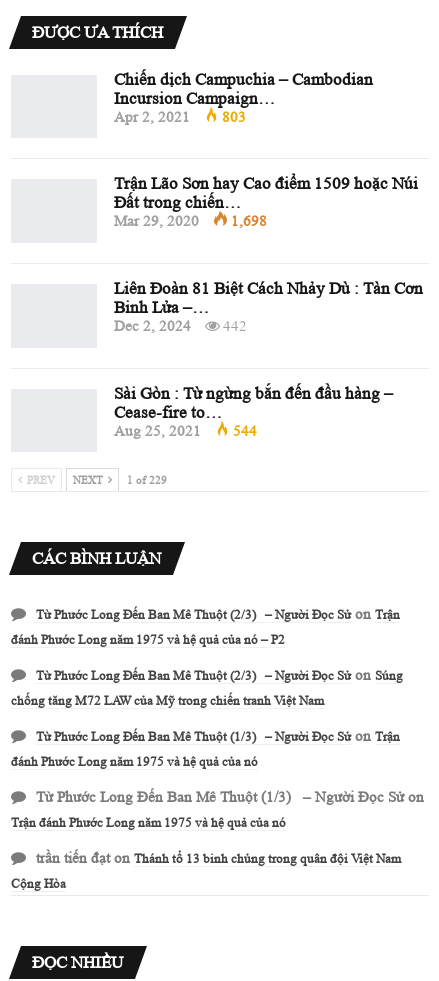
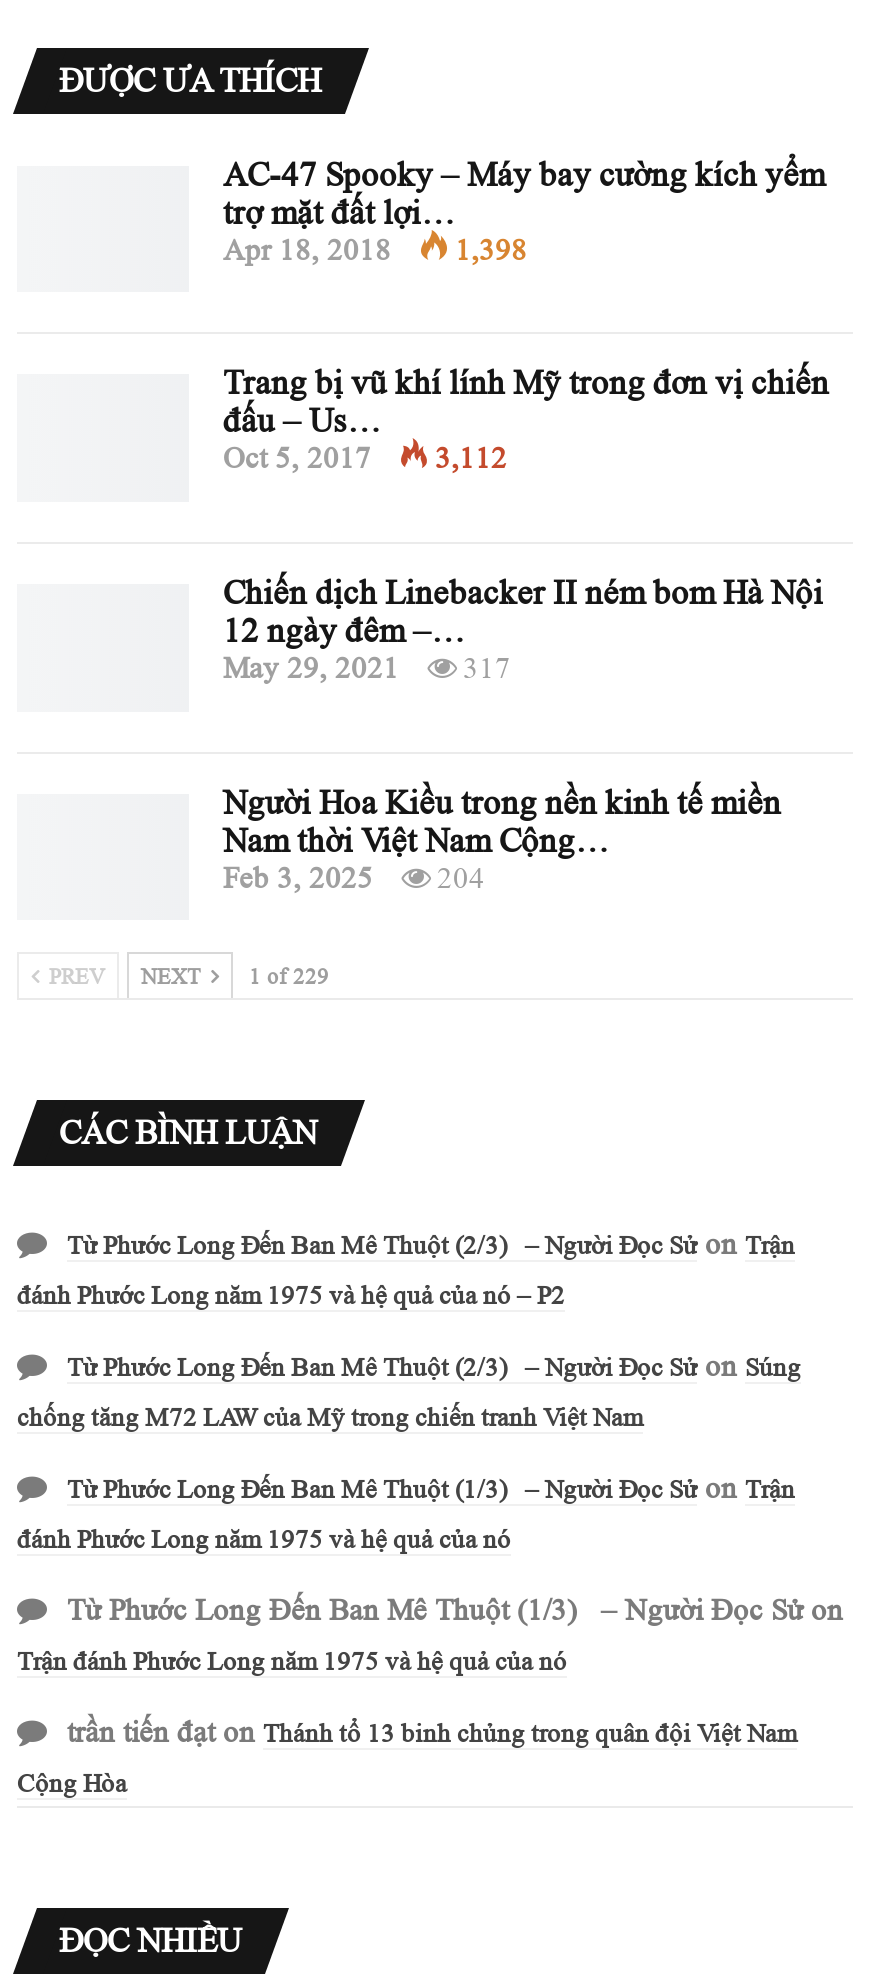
- Chiến dịch Campuchia – Cambodian
- Incursion Campaign…
- Apr 2, 2021
- 803
+ AC-47 Spooky – Máy bay cường kích yểm
+ trợ mặt đất lợi…
+ Apr 18, 2018
+ 1,398

- Trận Lão Sơn hay Cao điểm 1509 hoặc Núi
- Đất trong chiến…
- Mar 29, 2020
- 1,698
+ Trang bị vũ khí lính Mỹ trong đơn vị chiến
+ đấu – Us…
+ Oct 5, 2017
+ 3,112

- Liên Đoàn 81 Biệt Cách Nhảy Dù : Tàn Cơn
- Binh Lửa –…
- Dec 2, 2024
- 442
+ Chiến dịch Linebacker II ném bom Hà Nội
+ 12 ngày đêm –…
+ May 29, 2021
+ 317

- Sài Gòn : Từ ngừng bắn đến đầu hàng –
- Cease-fire to…
- Aug 25, 2021
- 544
+ Người Hoa Kiều trong nền kinh tế miền
+ Nam thời Việt Nam Cộng…
+ Feb 3, 2025
+ 204
